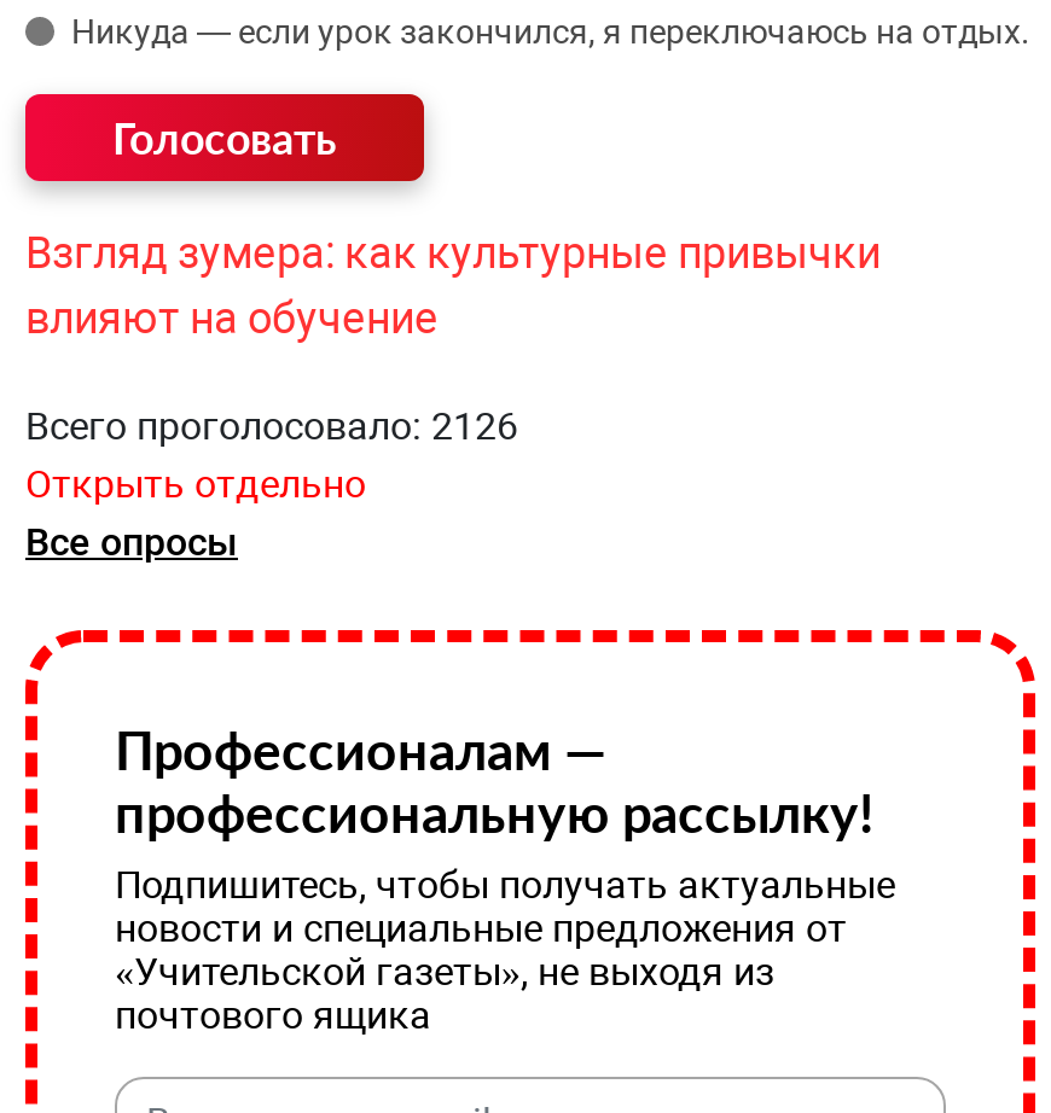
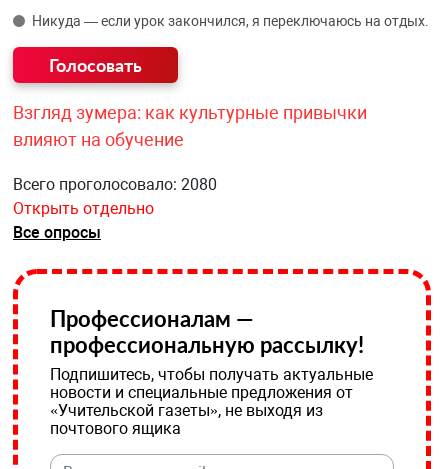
- Всего проголосовало: 2126
+ Всего проголосовало: 2080
